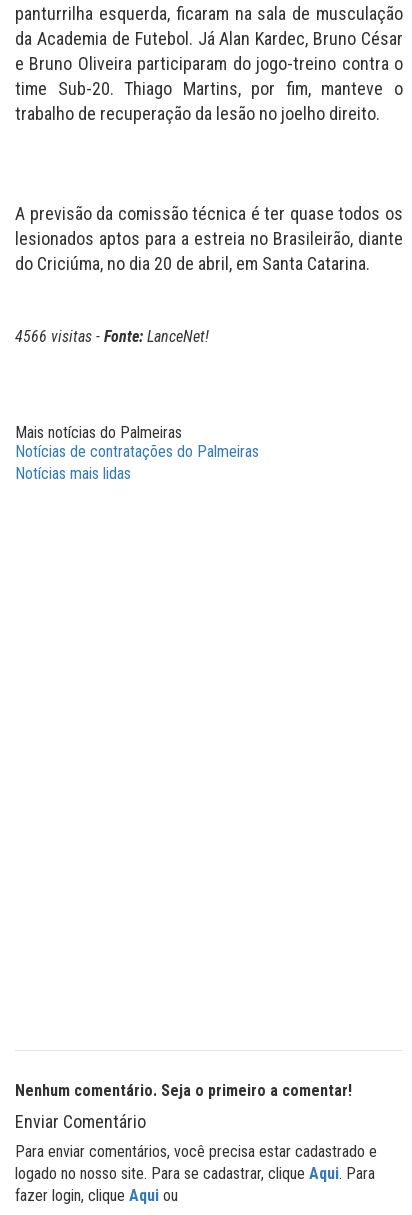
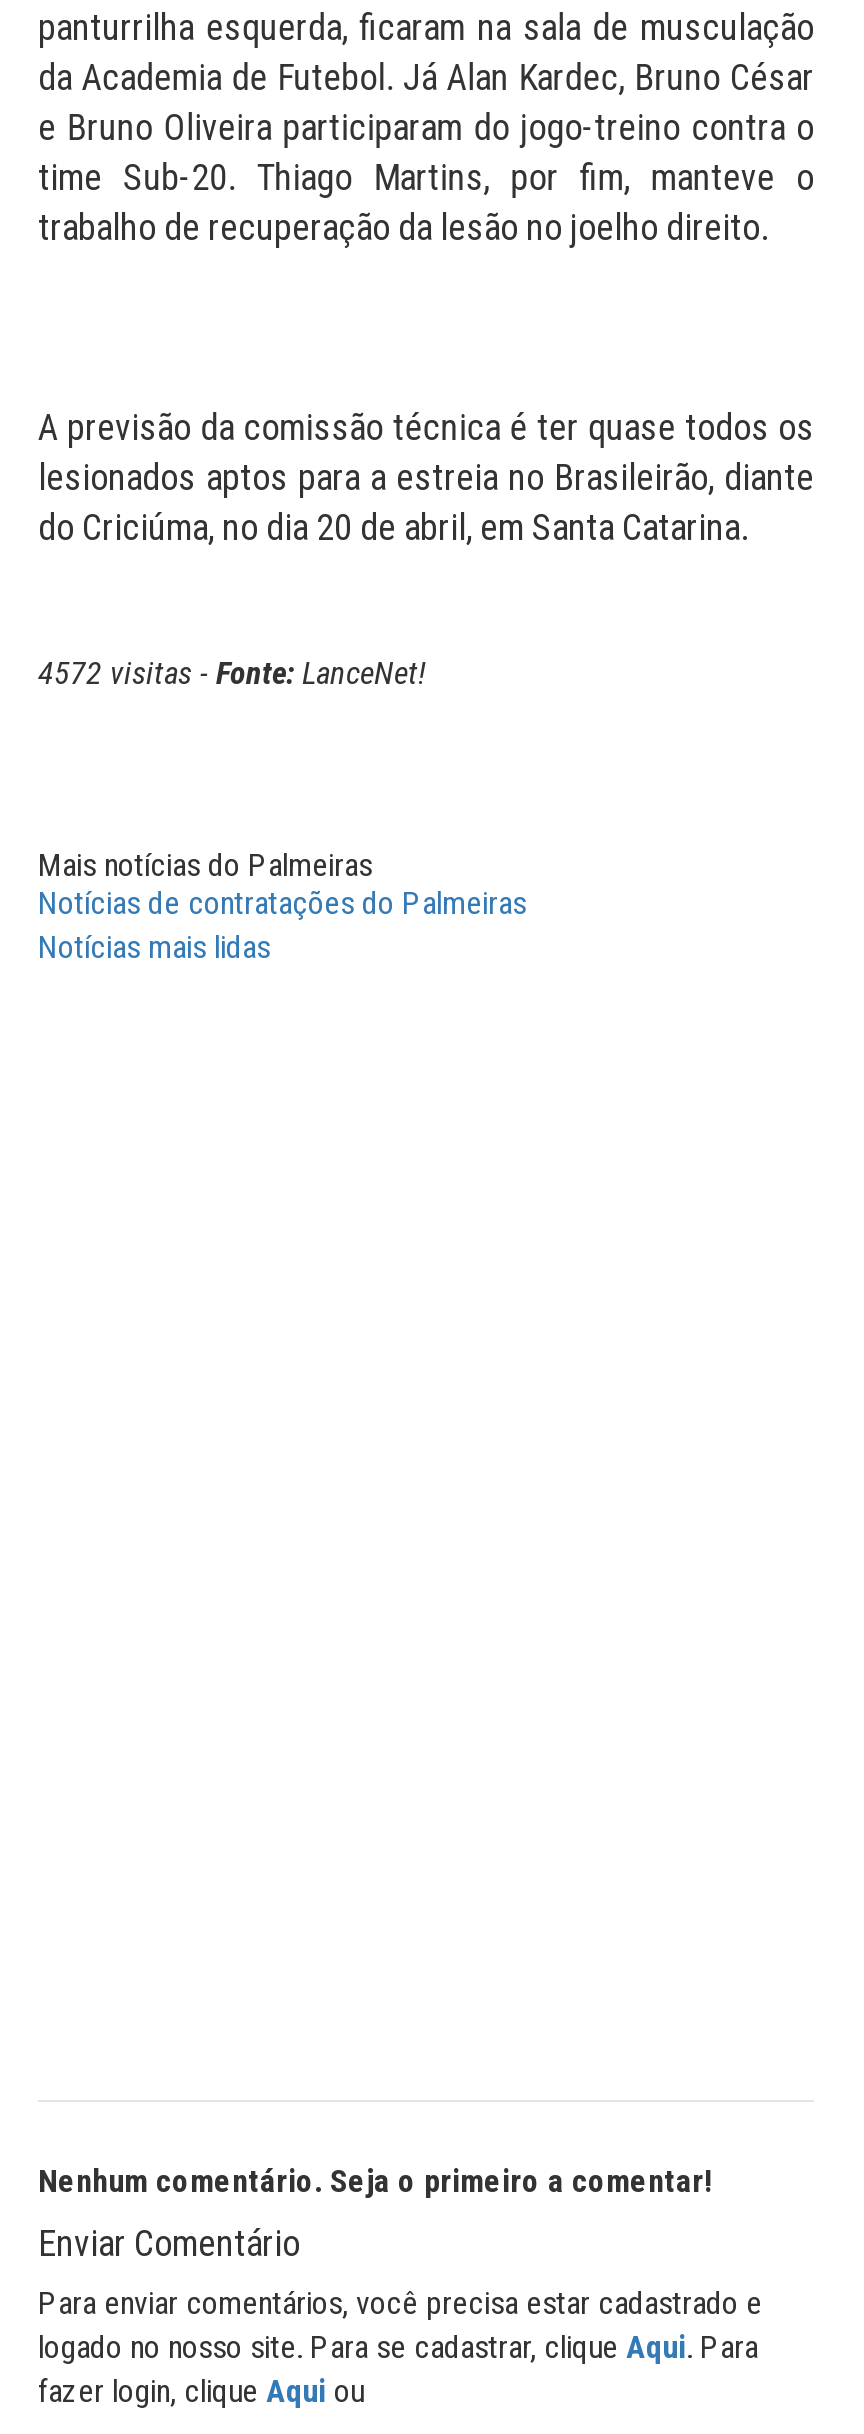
- 4566 visitas - Fonte: LanceNet!
+ 4572 visitas - Fonte: LanceNet!
